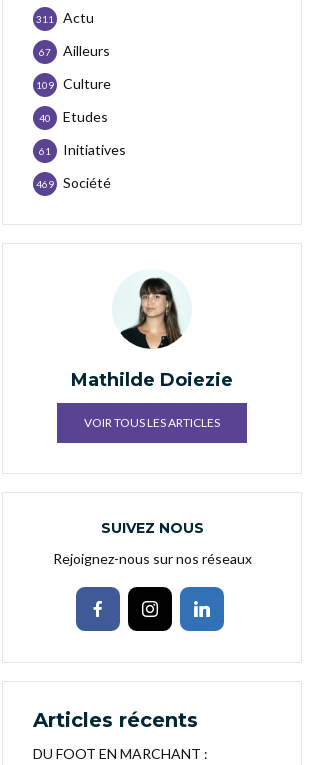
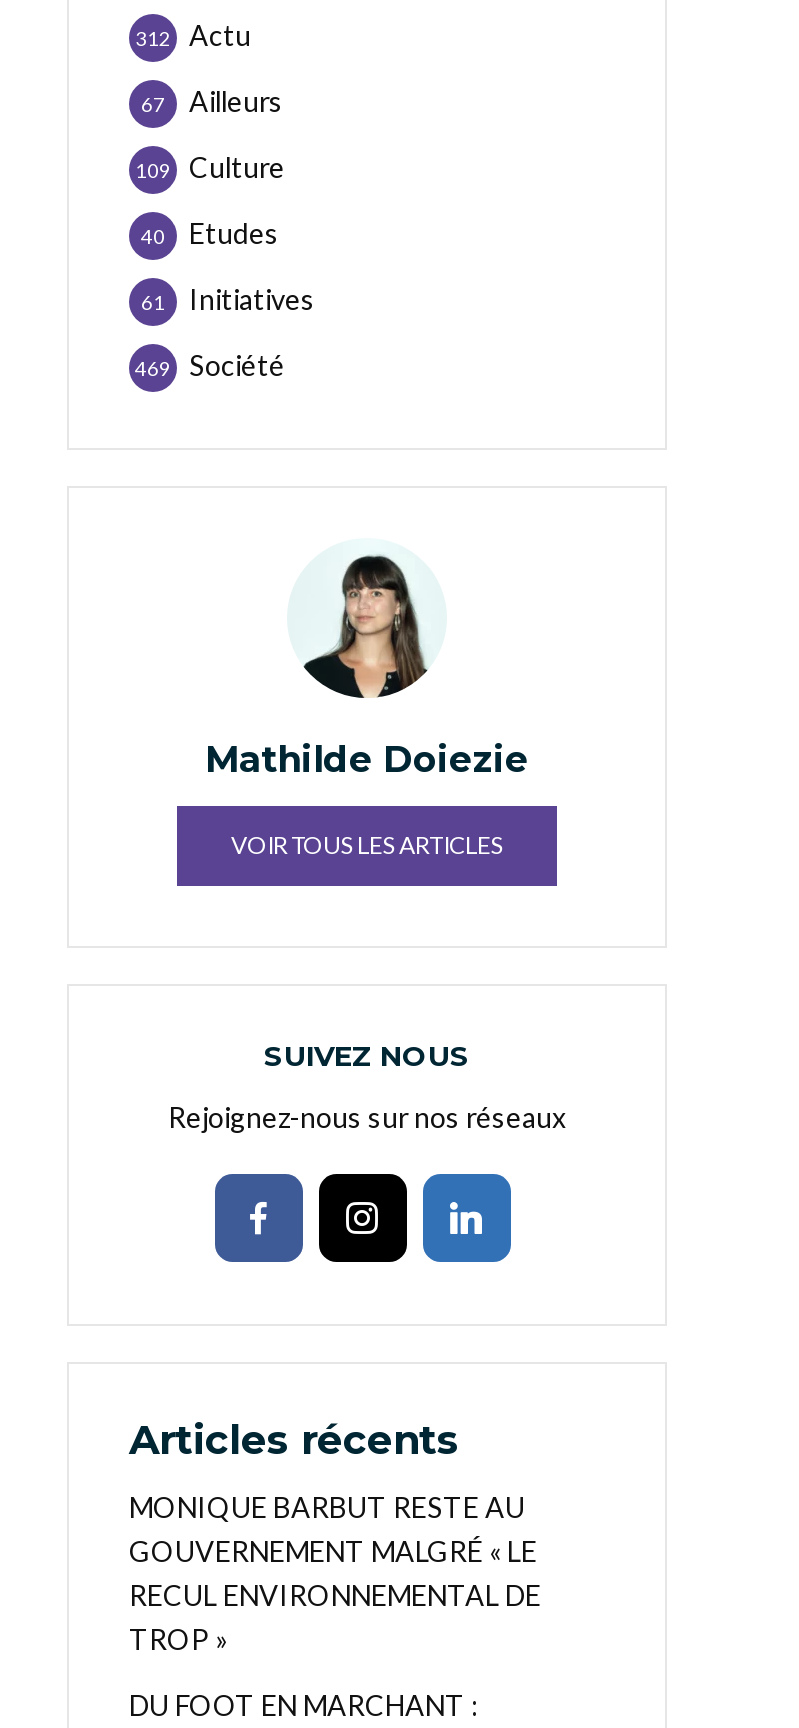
- 311 Actu
+ 312 Actu

+ MONIQUE BARBUT RESTE AU
+ GOUVERNEMENT MALGRÉ « LE
+ RECUL ENVIRONNEMENTAL DE
+ TROP »
